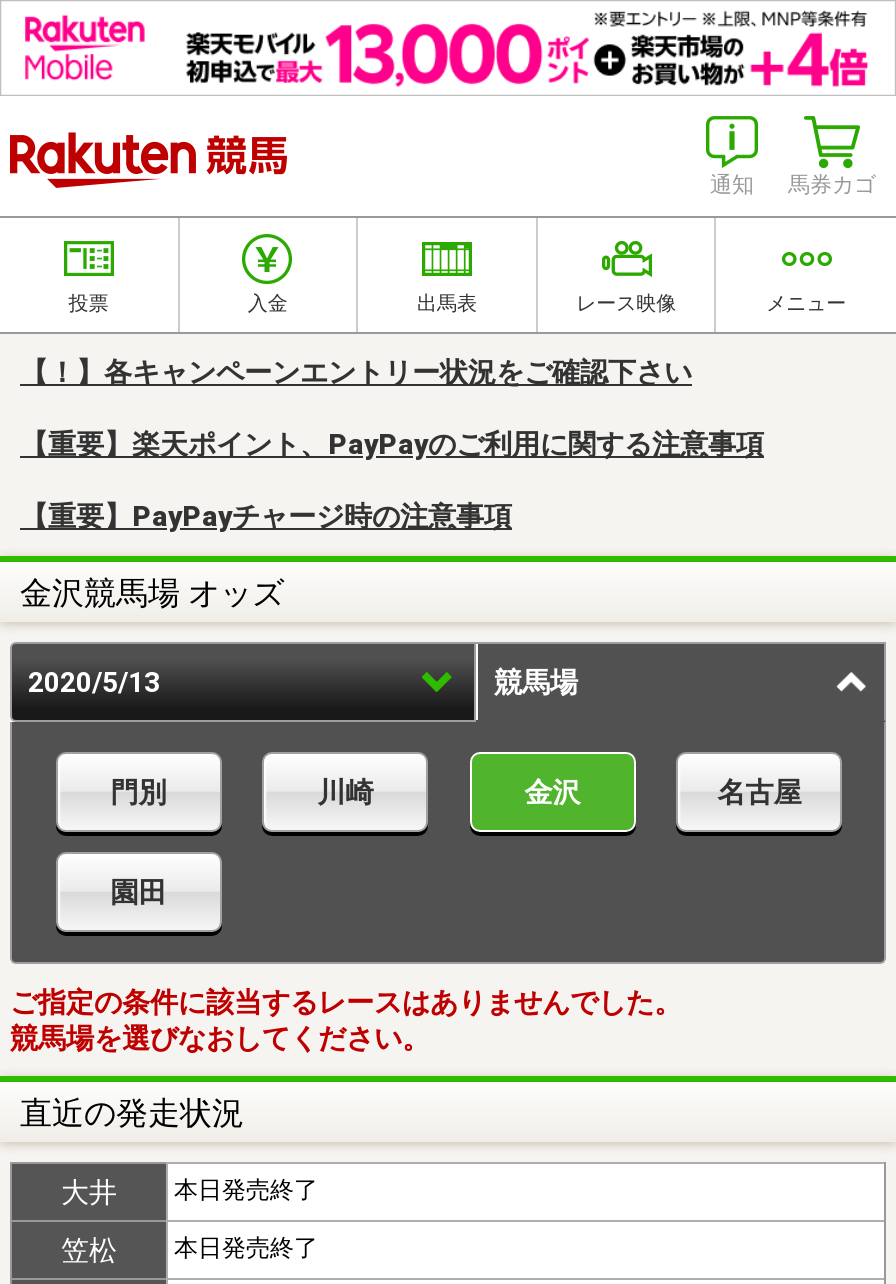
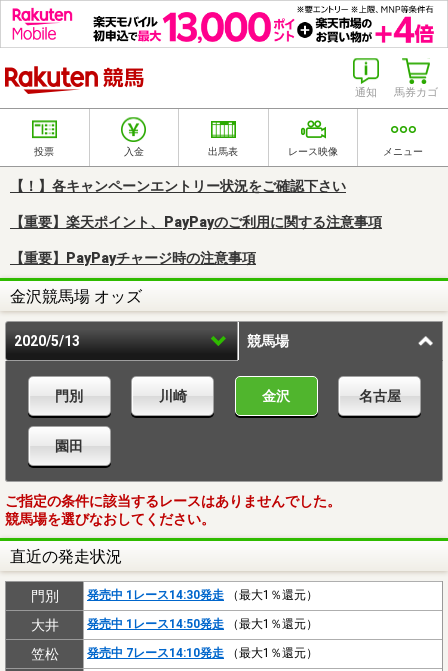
+ 門別
+ 発売中 1レース14:30発走（最大1％還元）

- 本日発売終了
+ 発売中 1レース14:50発走（最大1％還元）

- 本日発売終了
+ 発売中 7レース14:10発走（最大1％還元）
